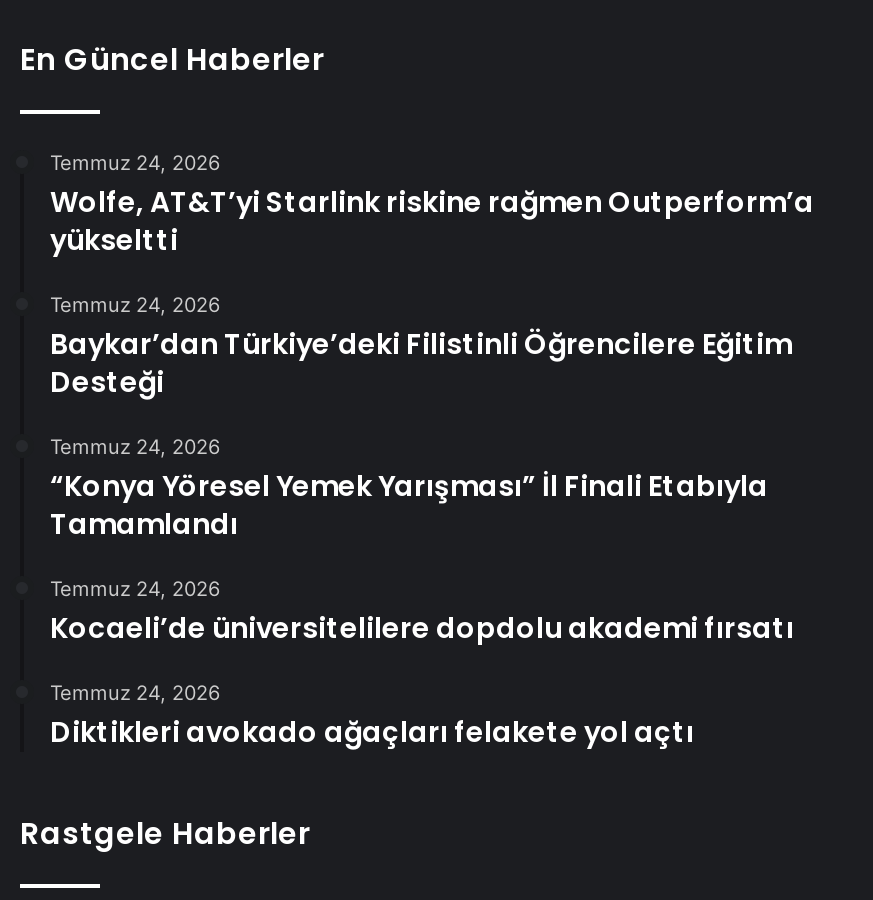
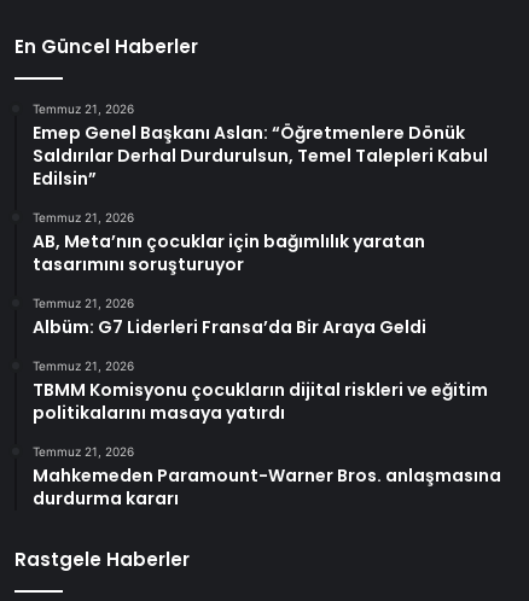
- Temmuz 24, 2026
- Wolfe, AT&T’yi Starlink riskine rağmen Outperform’a
- yükseltti
+ Temmuz 21, 2026
+ Emep Genel Başkanı Aslan: “Öğretmenlere Dönük
+ Saldırılar Derhal Durdurulsun, Temel Talepleri Kabul
+ Edilsin”

- Temmuz 24, 2026
- Baykar’dan Türkiye’deki Filistinli Öğrencilere Eğitim
- Desteği
+ Temmuz 21, 2026
+ AB, Meta’nın çocuklar için bağımlılık yaratan
+ tasarımını soruşturuyor

- Temmuz 24, 2026
- “Konya Yöresel Yemek Yarışması” İl Finali Etabıyla
- Tamamlandı
+ Temmuz 21, 2026
+ Albüm: G7 Liderleri Fransa’da Bir Araya Geldi

- Temmuz 24, 2026
- Kocaeli’de üniversitelilere dopdolu akademi fırsatı
+ Temmuz 21, 2026
+ TBMM Komisyonu çocukların dijital riskleri ve eğitim
+ politikalarını masaya yatırdı

- Temmuz 24, 2026
- Diktikleri avokado ağaçları felakete yol açtı
+ Temmuz 21, 2026
+ Mahkemeden Paramount-Warner Bros. anlaşmasına
+ durdurma kararı
